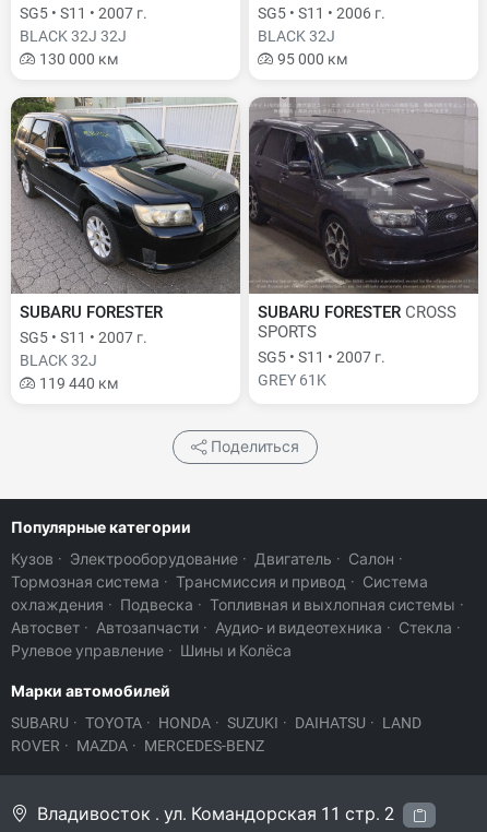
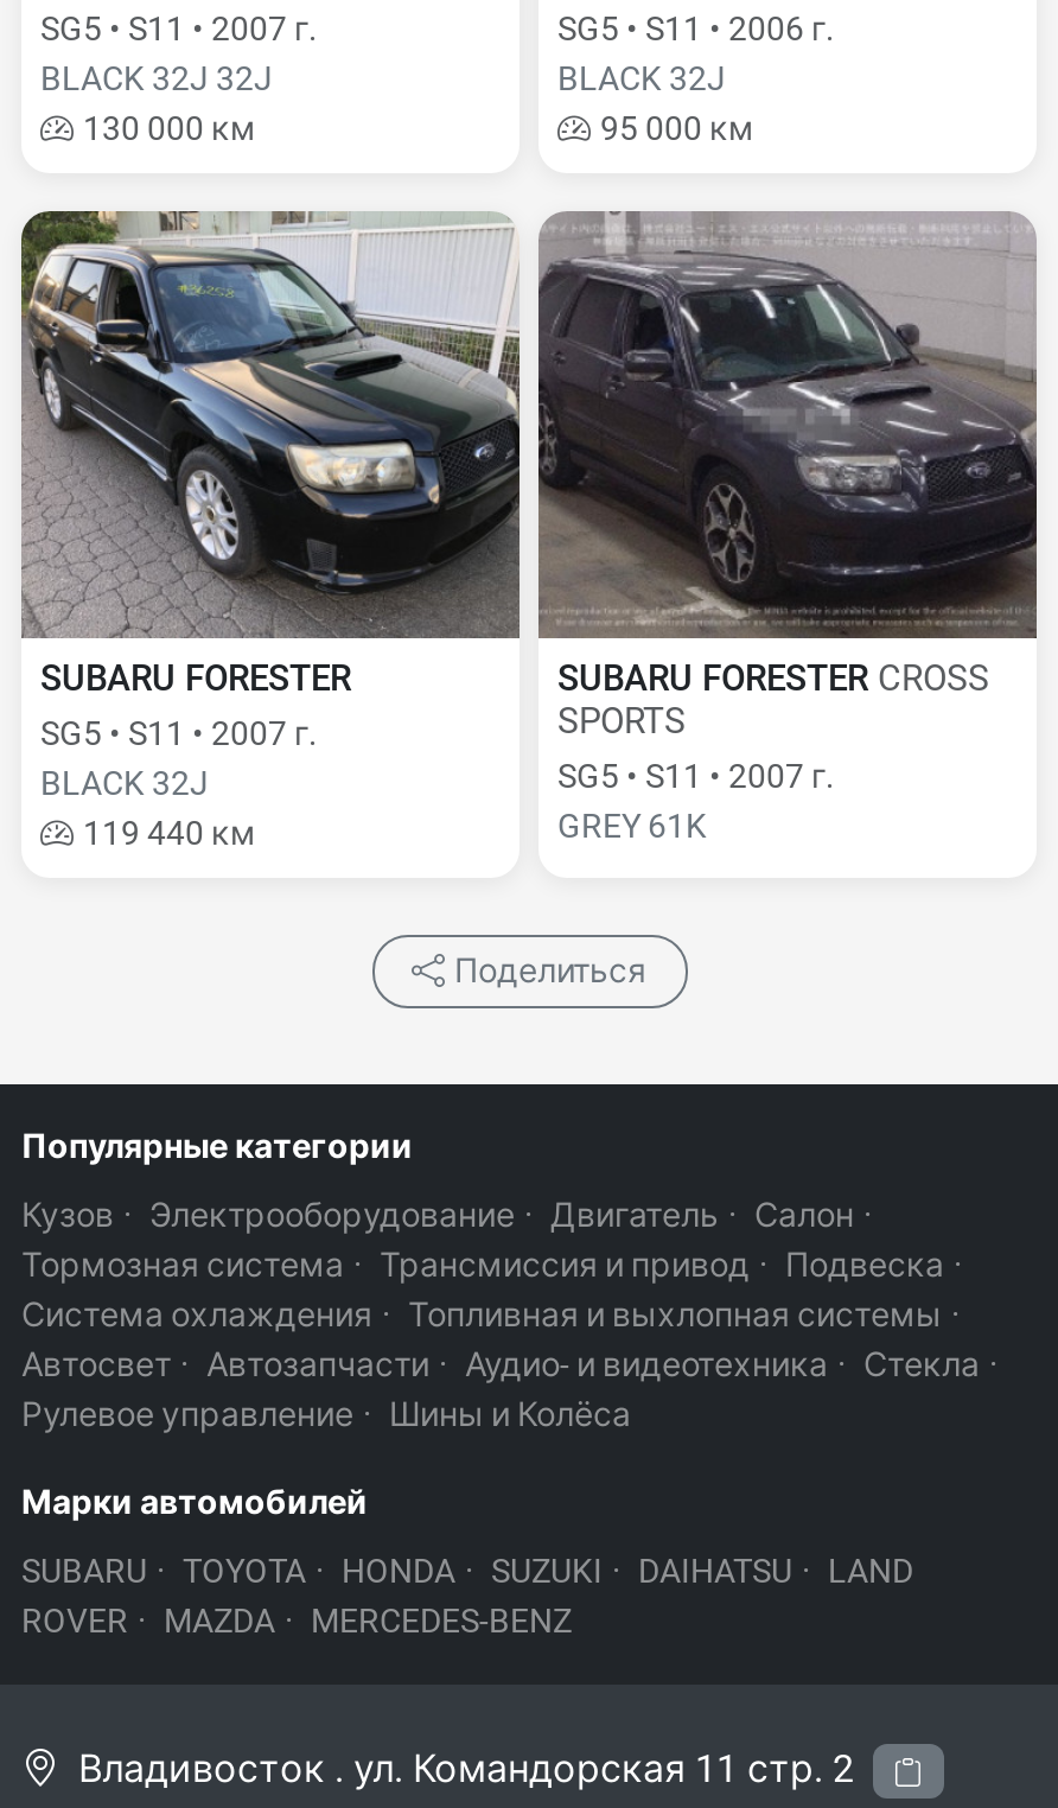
- Тормозная система · Трансмиссия и привод · Система
- охлаждения · Подвеска · Топливная и выхлопная системы ·
+ Тормозная система · Трансмиссия и привод · Подвеска ·
+ Система охлаждения · Топливная и выхлопная системы ·
